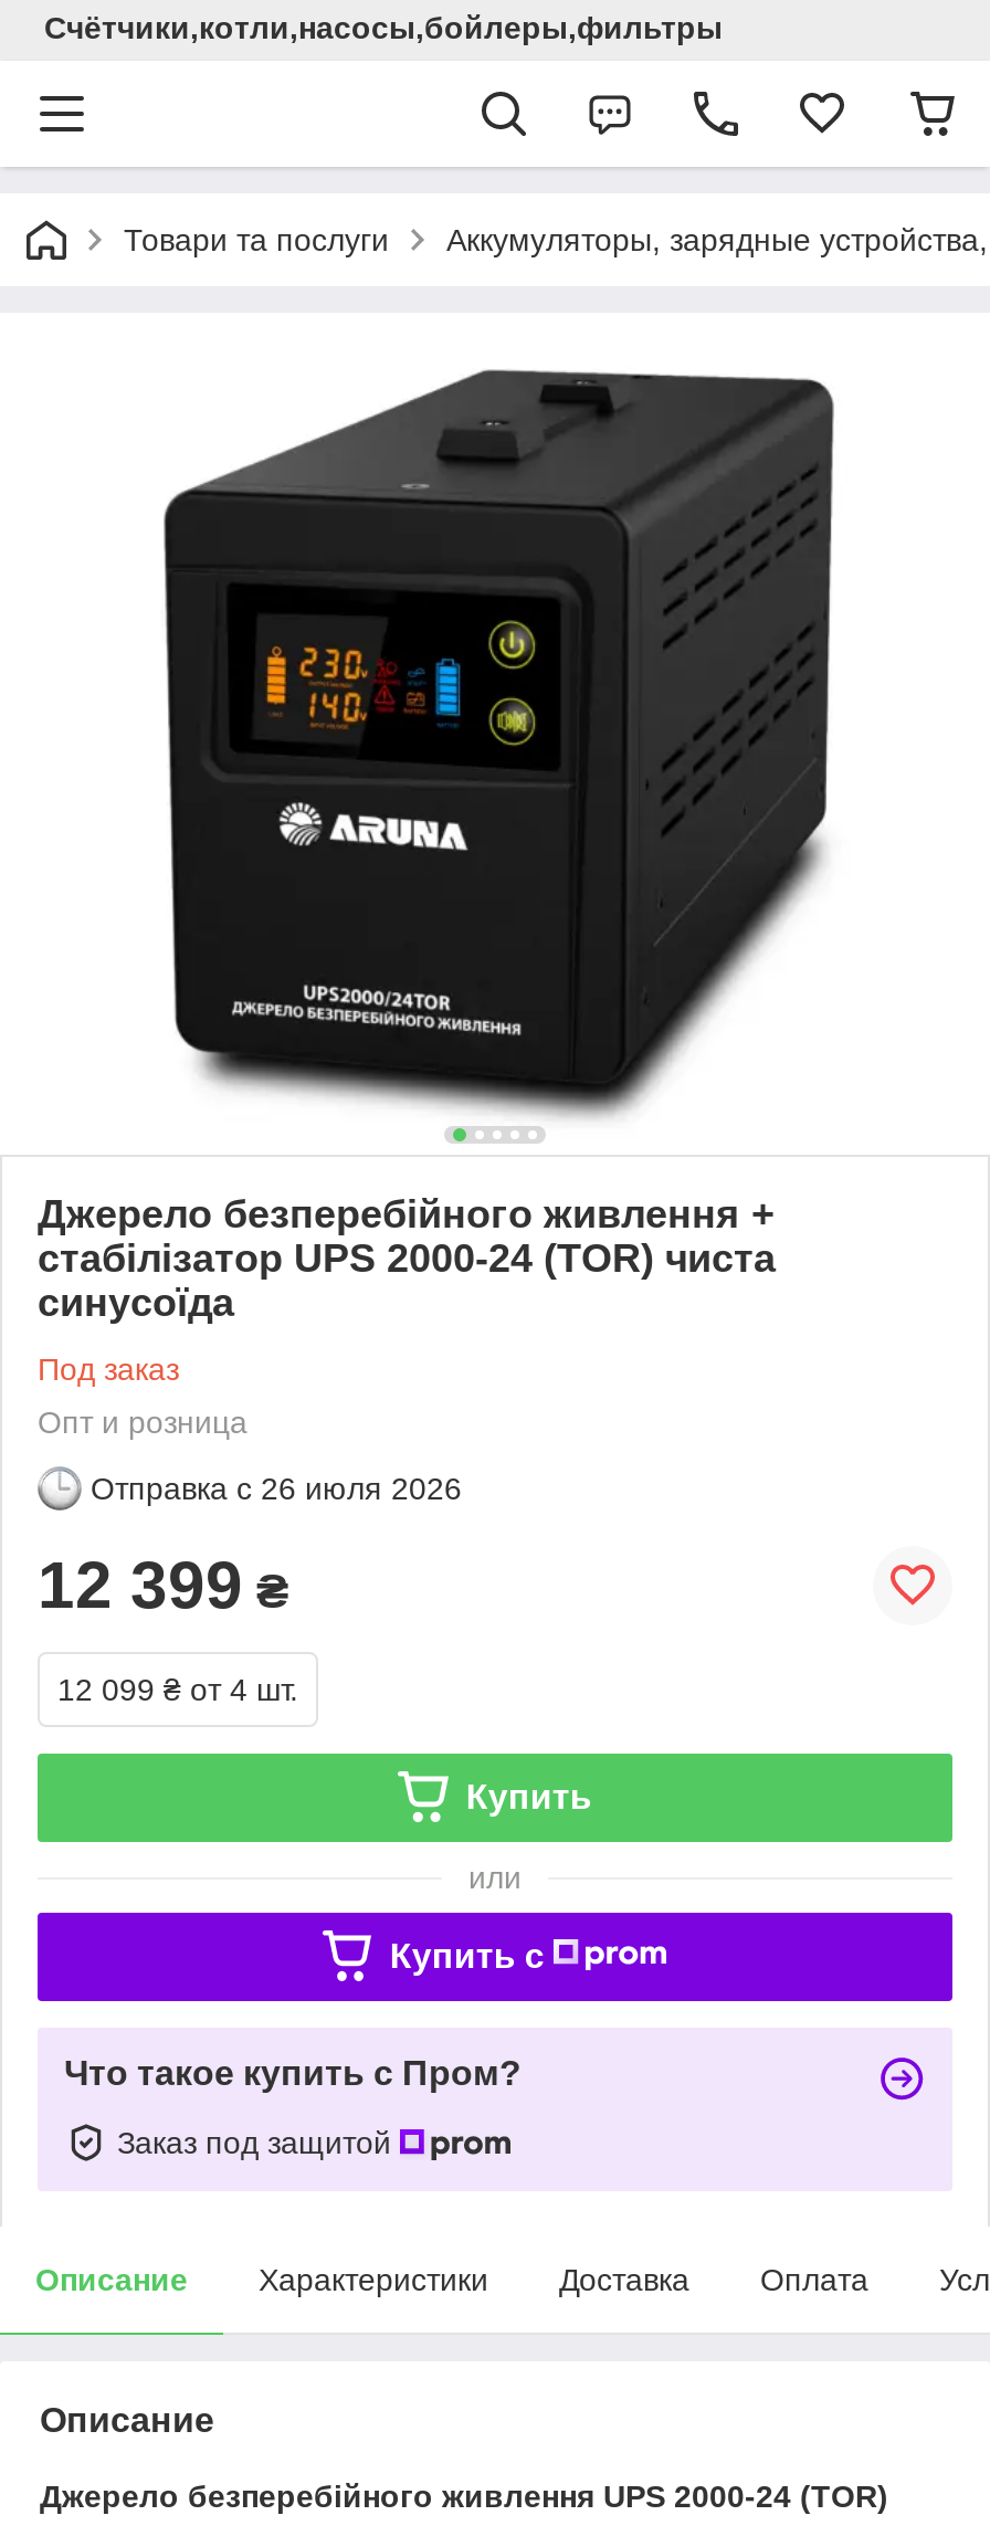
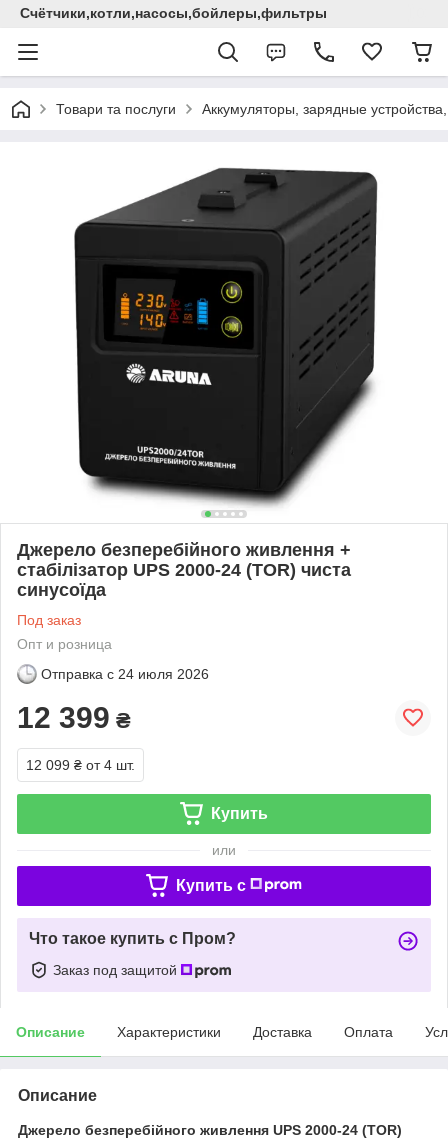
- Отправка с 26 июля 2026
+ Отправка с 24 июля 2026
